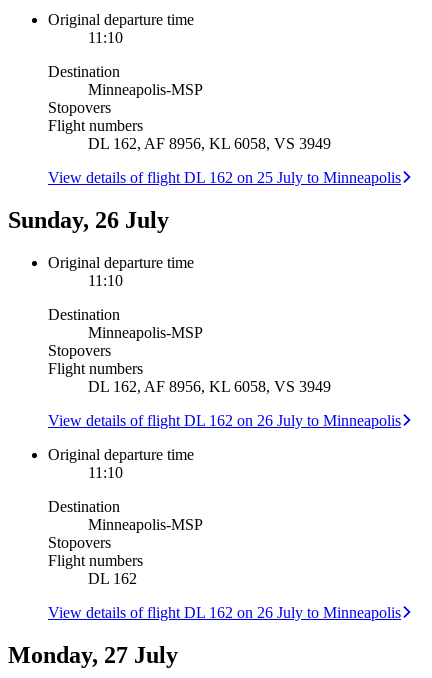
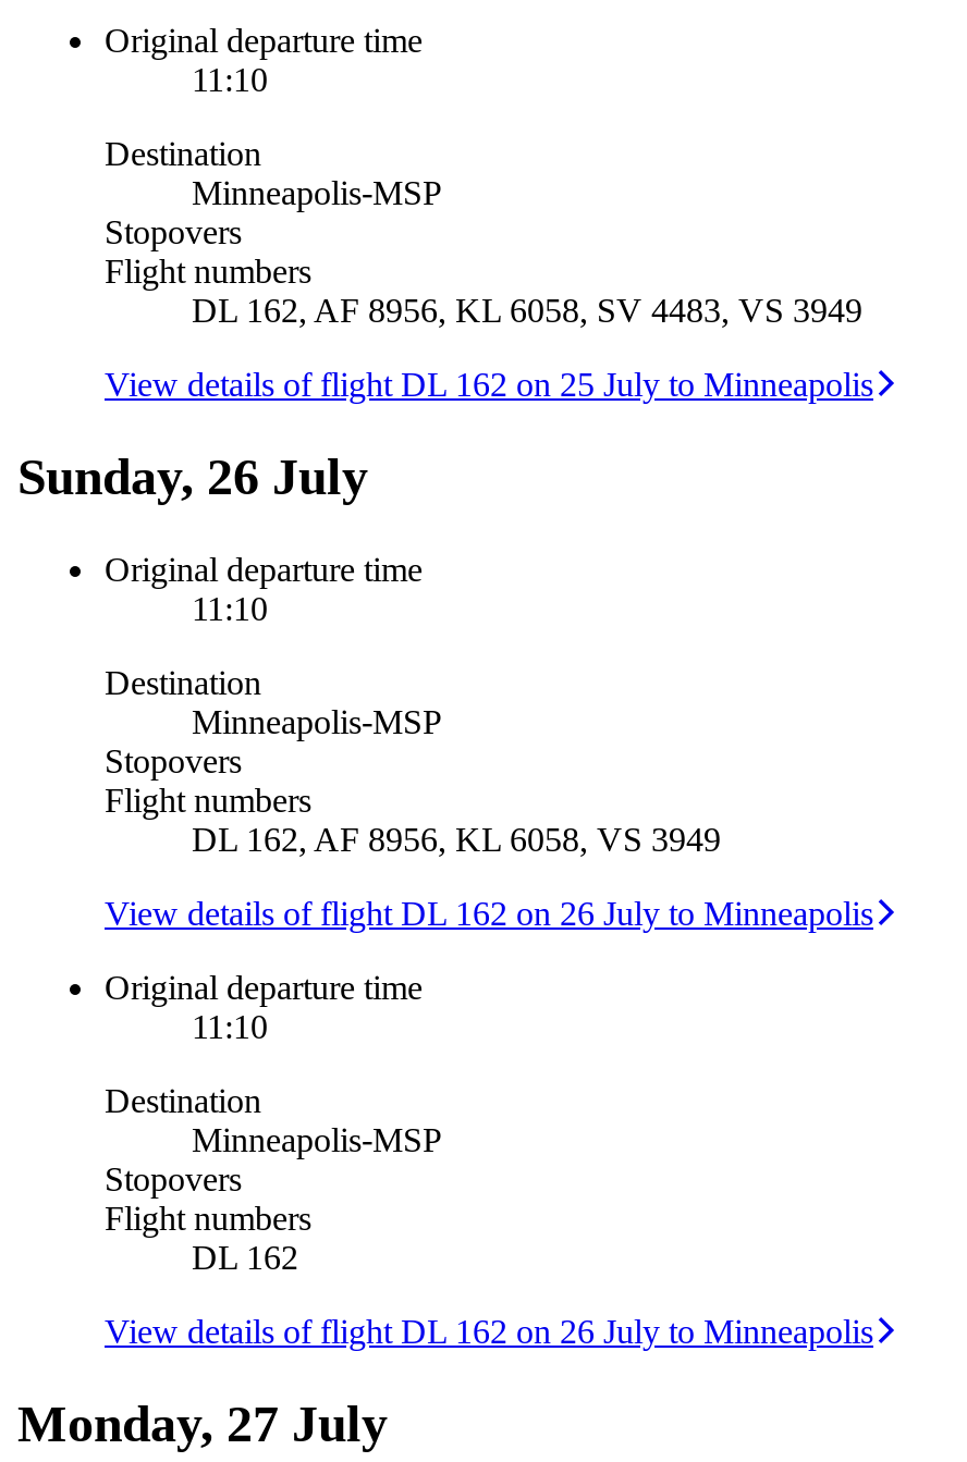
- DL 162, AF 8956, KL 6058, VS 3949
+ DL 162, AF 8956, KL 6058, SV 4483, VS 3949
